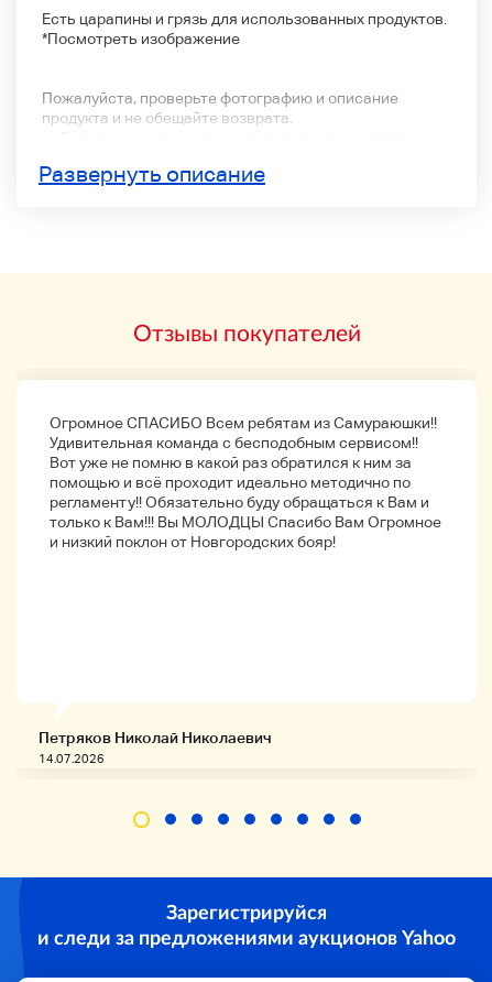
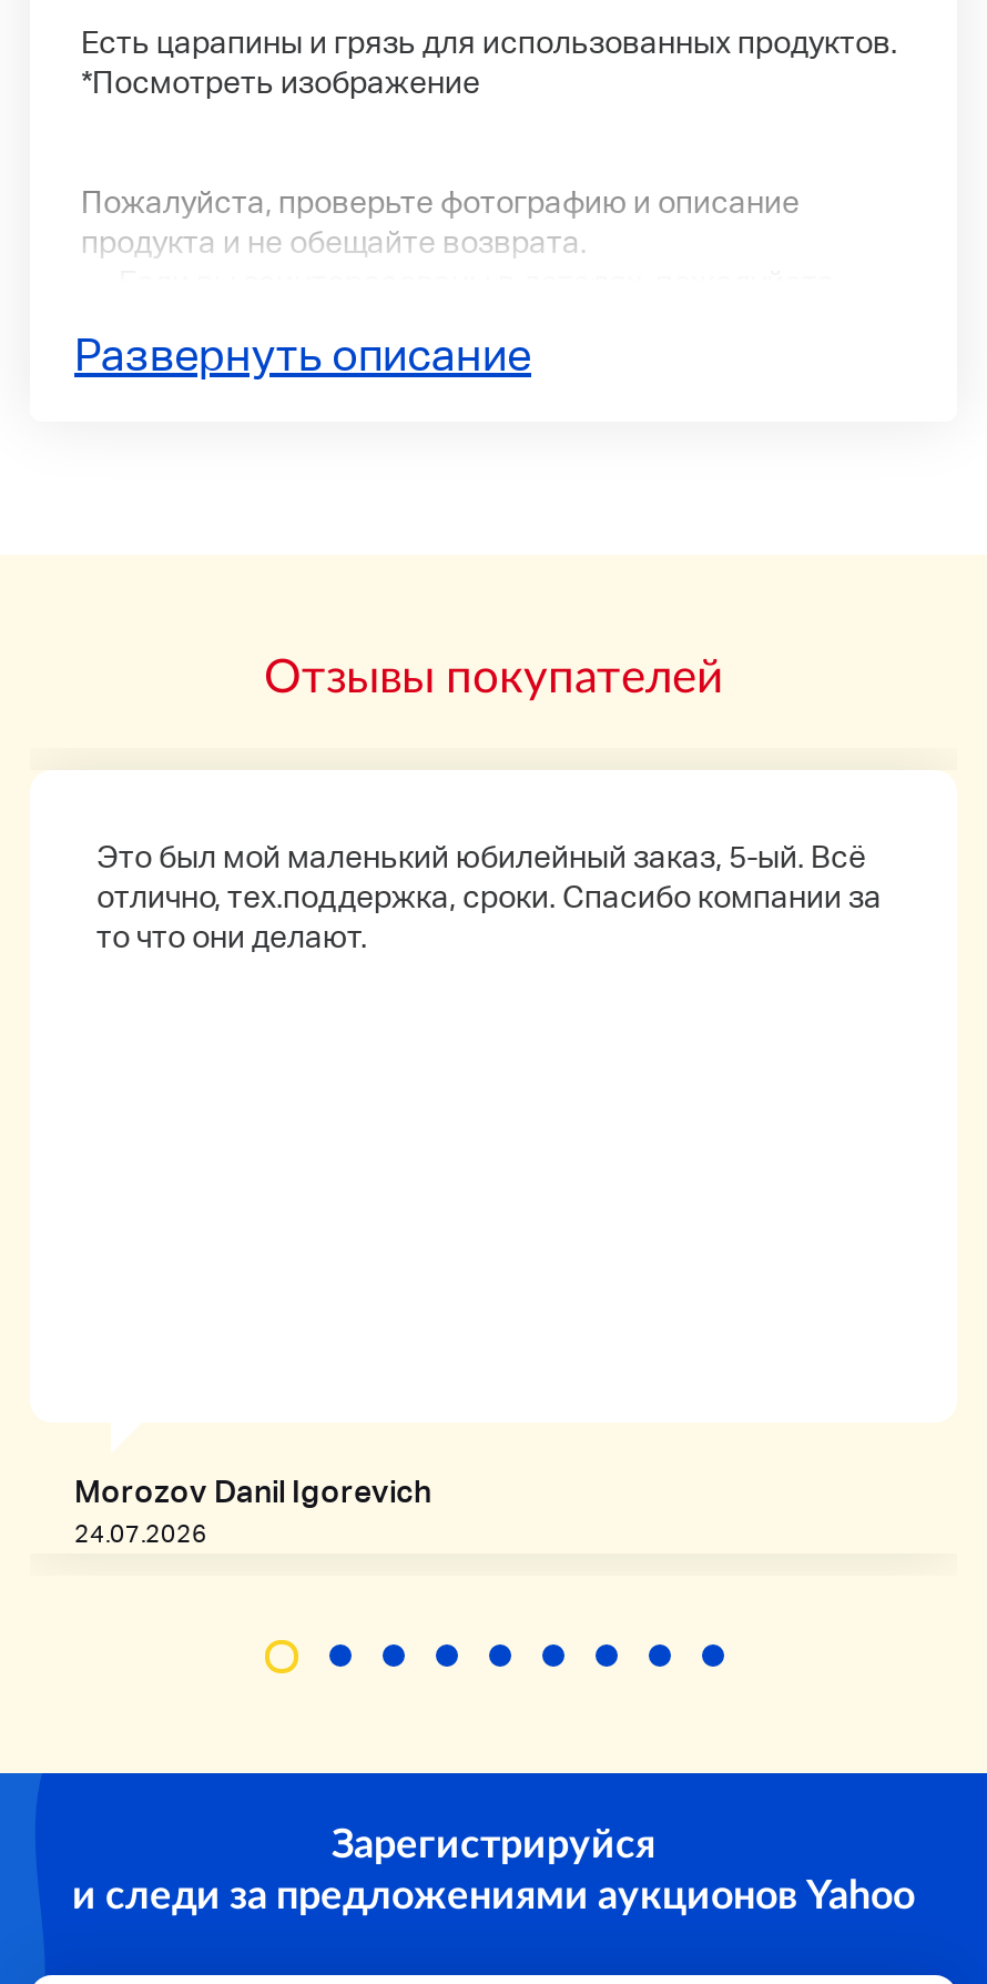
- Огромное СПАСИБО Всем ребятам из Самураюшки!!
- Удивительная команда с бесподобным сервисом!!
- Вот уже не помню в какой раз обратился к ним за
- помощью и всё проходит идеально методично по
- регламенту!! Обязательно буду обращаться к Вам и
- только к Вам!!! Вы МОЛОДЦЫ Спасибо Вам Огромное
- и низкий поклон от Новгородских бояр!
+ Это был мой маленький юбилейный заказ, 5-ый. Всё
+ отлично, тех.поддержка, сроки. Спасибо компании за
+ то что они делают.

- Петряков Николай Николаевич
- 14.07.2026
+ Morozov Danil Igorevich
+ 24.07.2026
